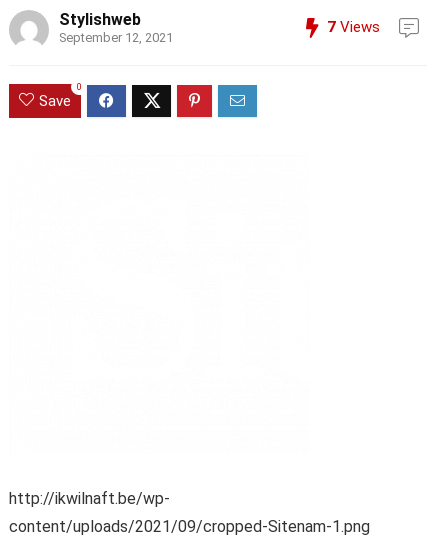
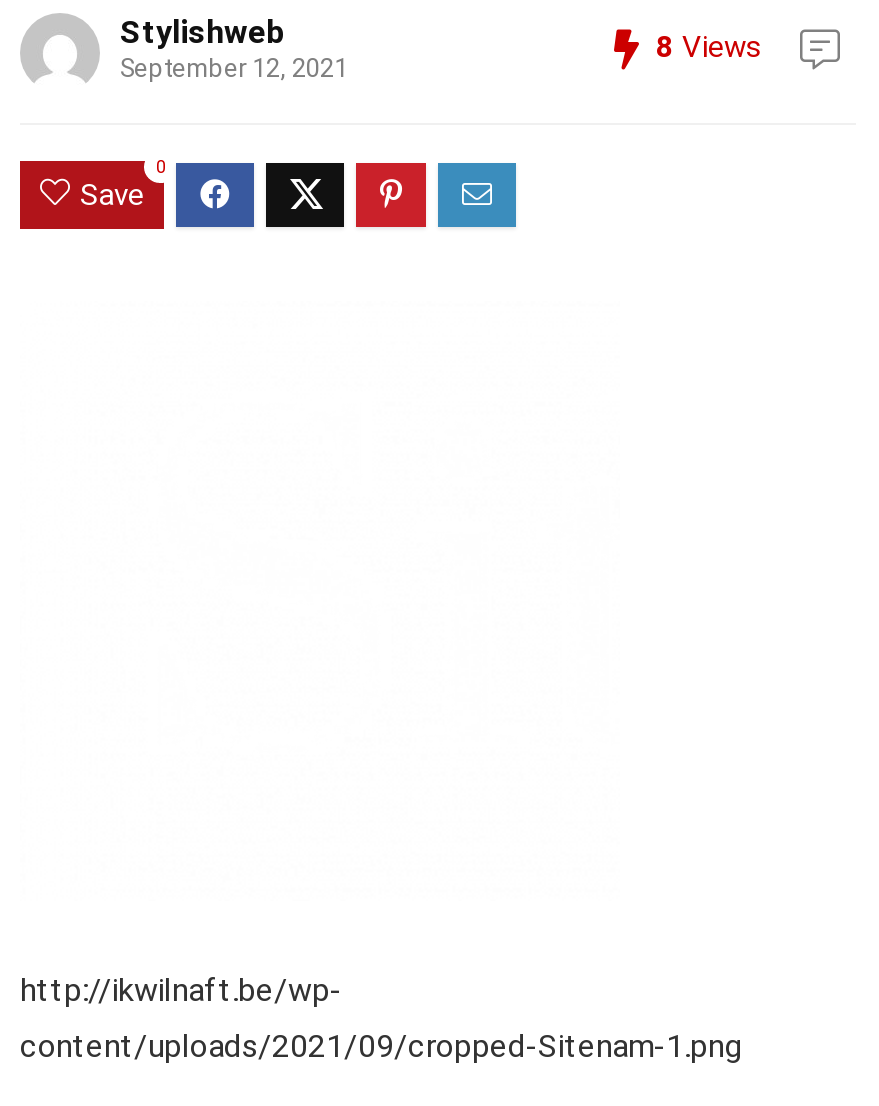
- 7 Views
+ 8 Views
